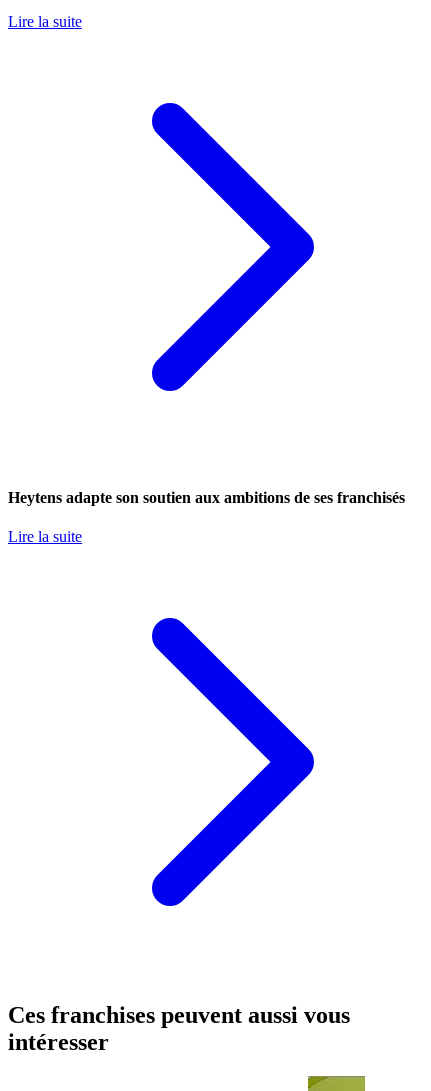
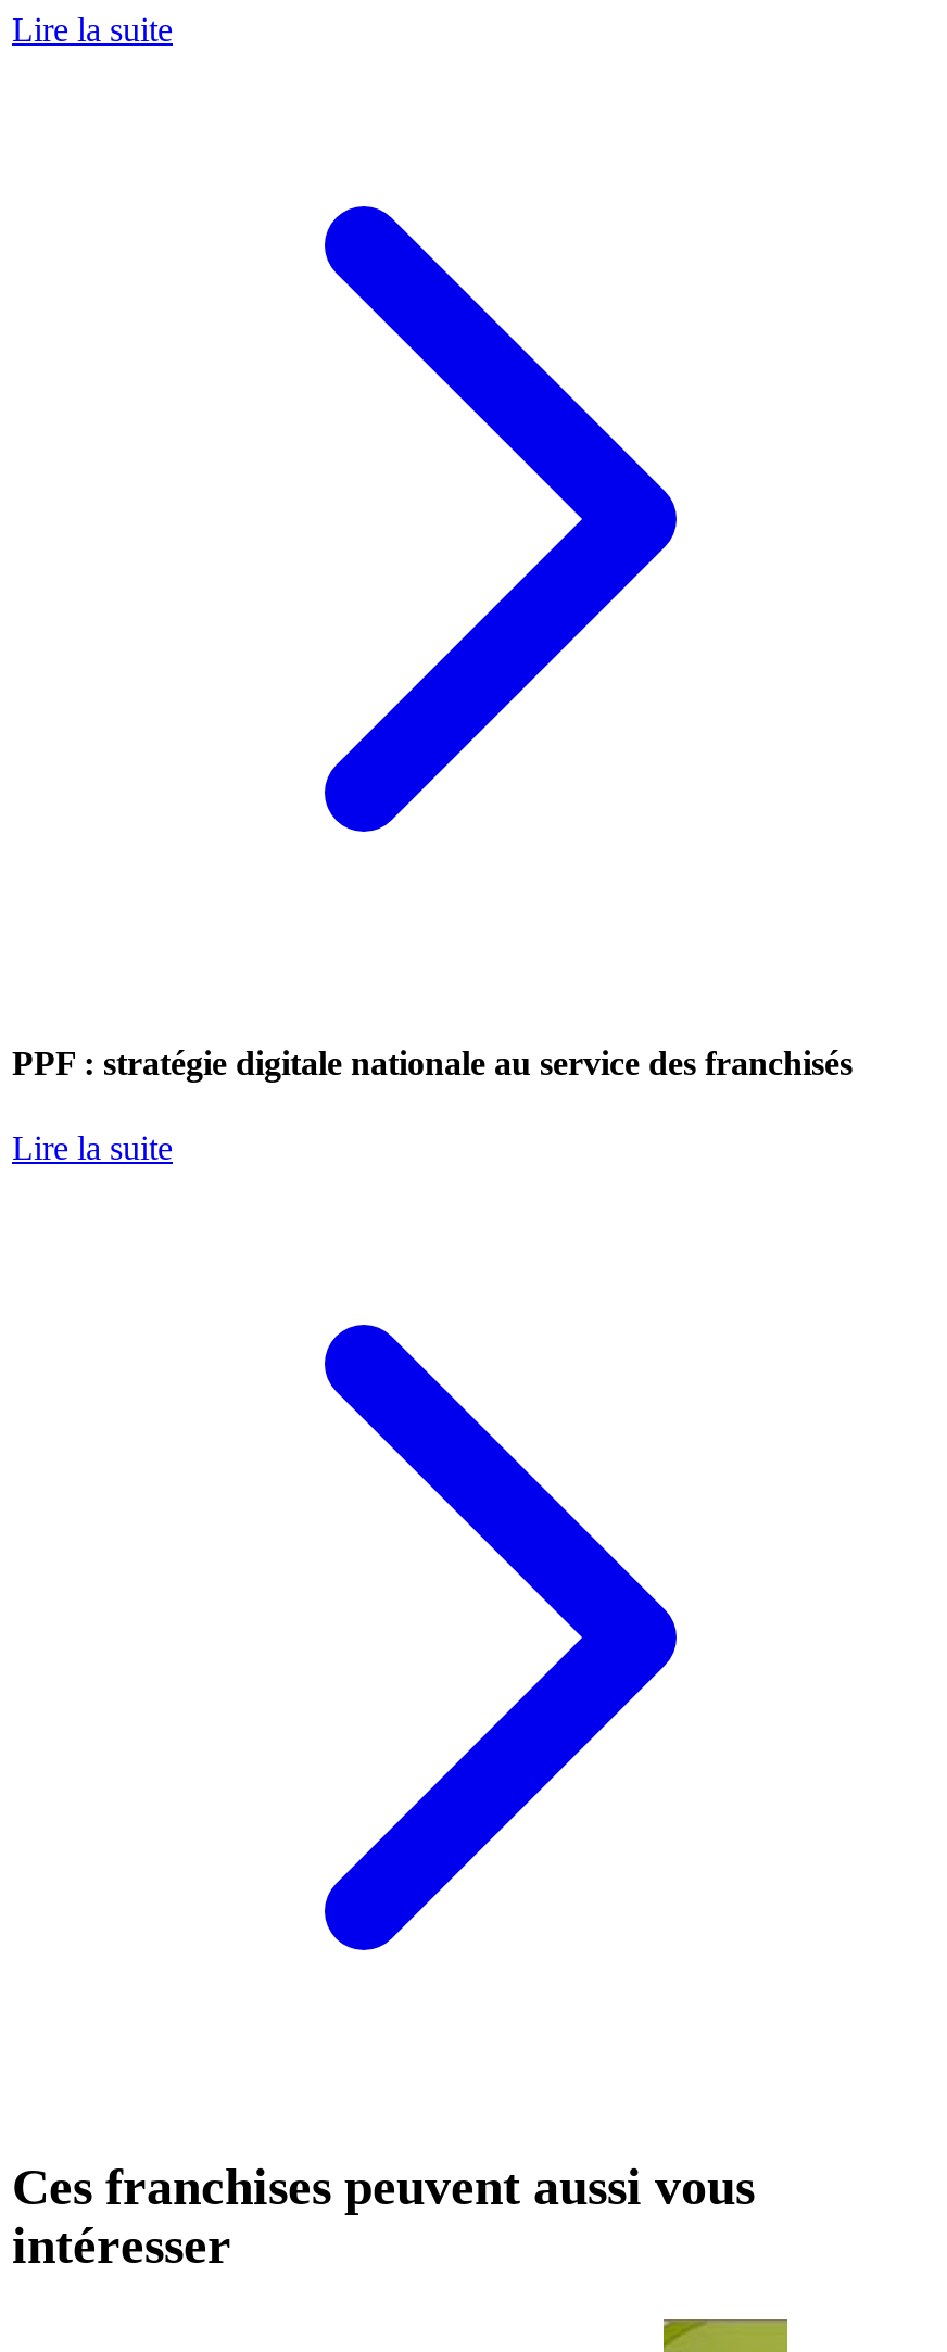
- Heytens adapte son soutien aux ambitions de ses franchisés
+ PPF : stratégie digitale nationale au service des franchisés
